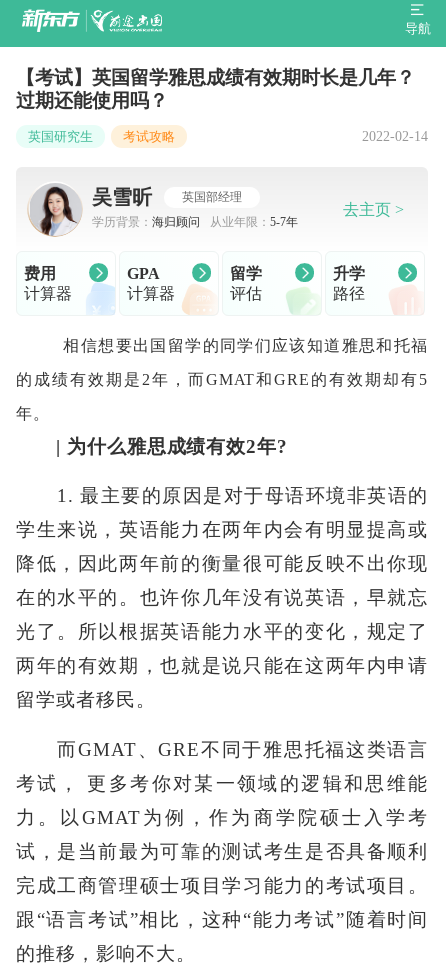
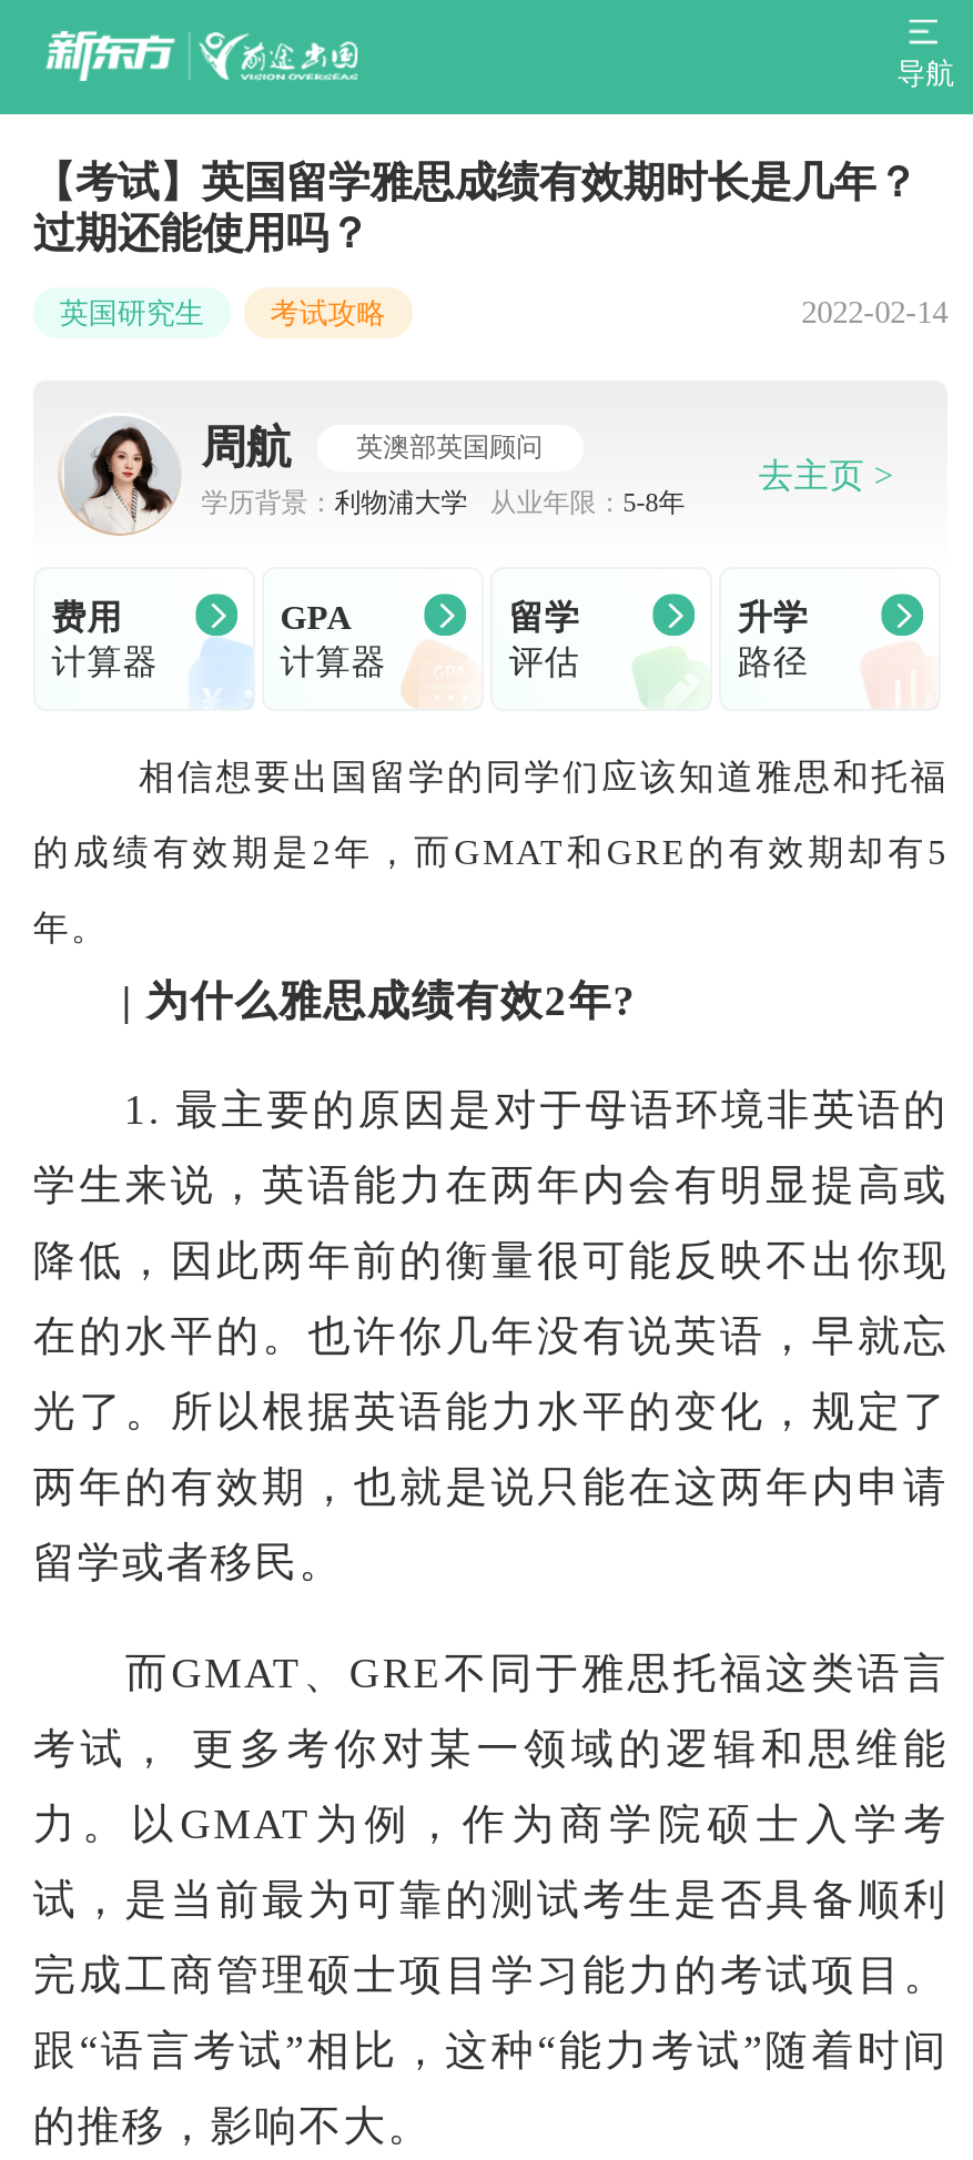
- [image]
- 吴雪昕
- 英国部经理
+ [image]
+ 周航
+ 英澳部英国顾问

- 学历背景：海归顾问
- 从业年限：5-7年
+ 学历背景：利物浦大学
+ 从业年限：5-8年
